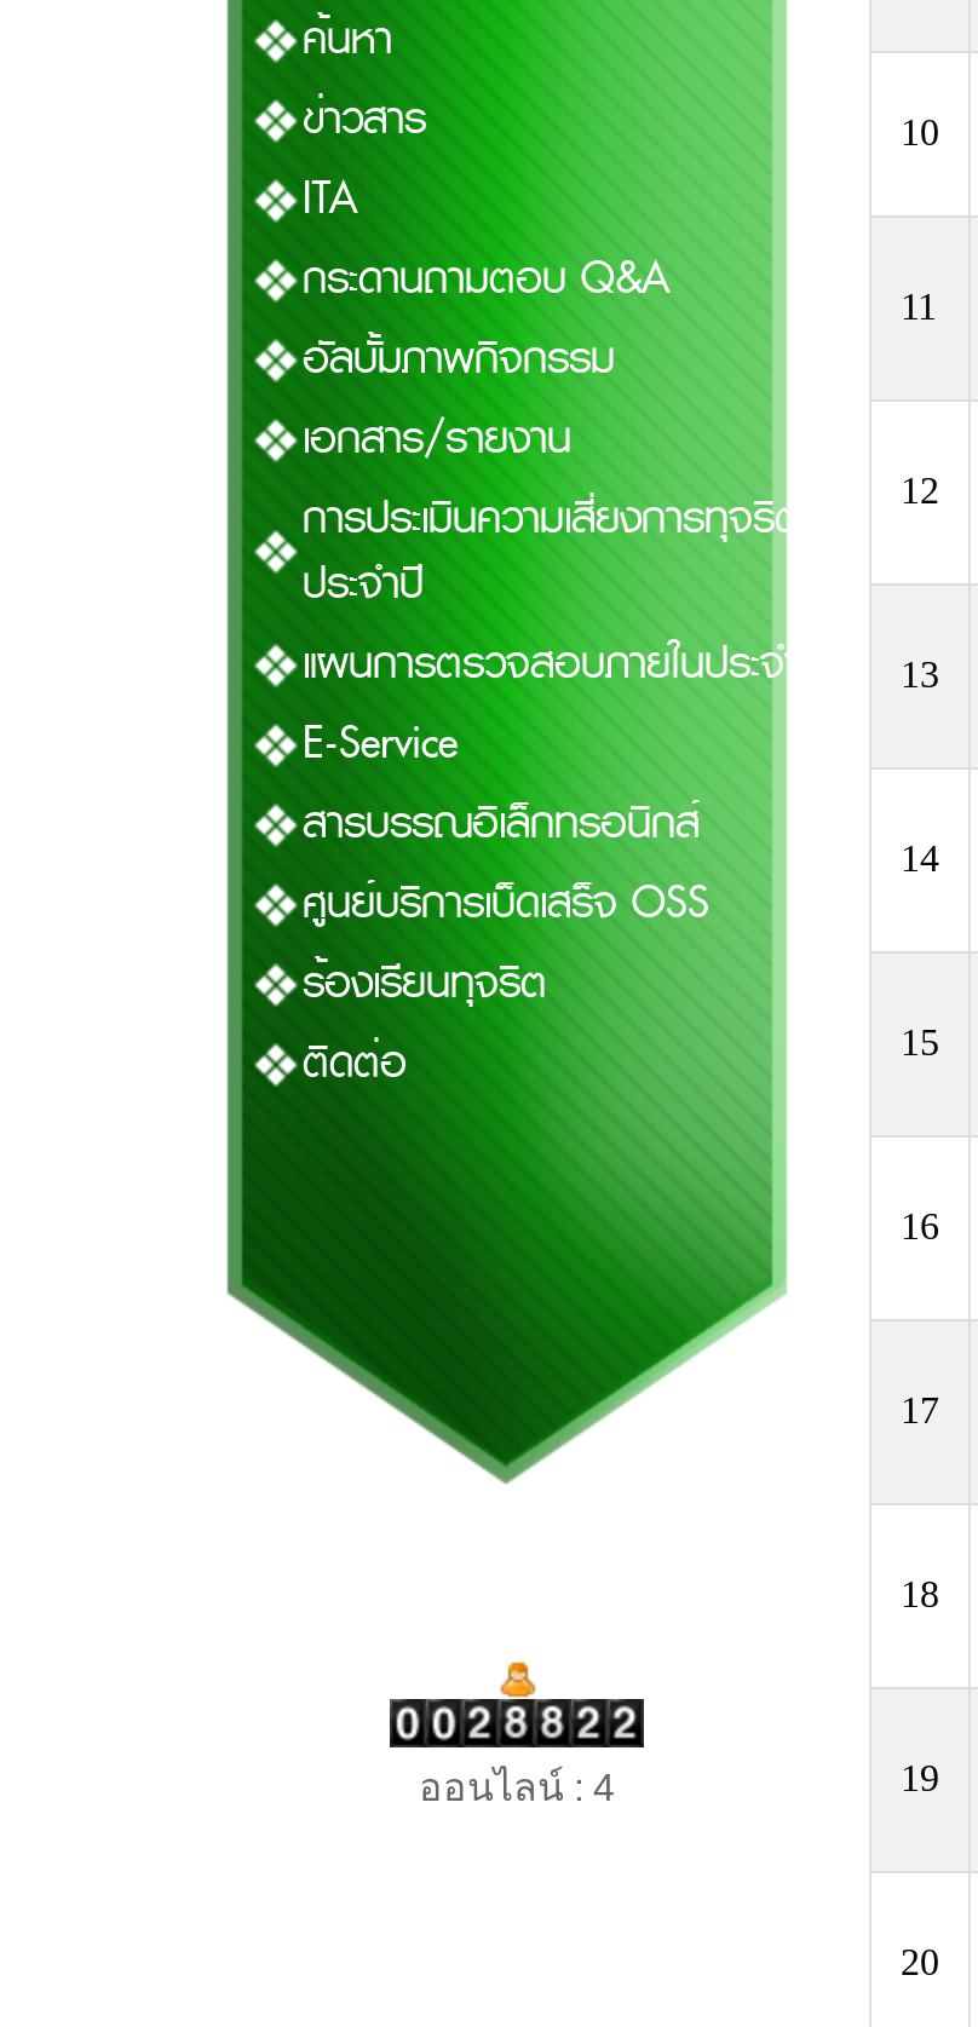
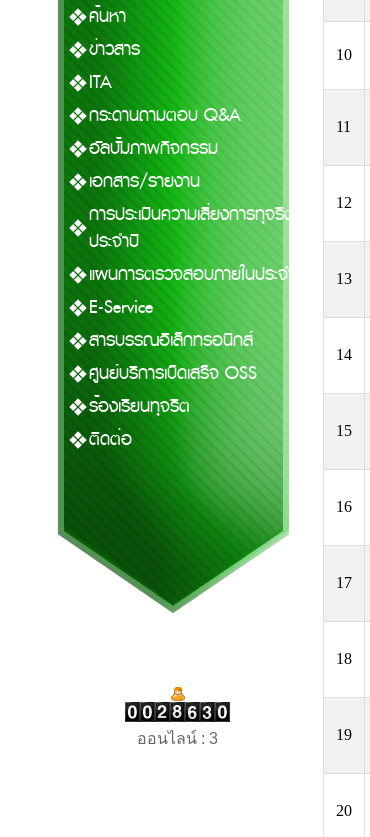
- ออนไลน์ : 4
+ ออนไลน์ : 3
